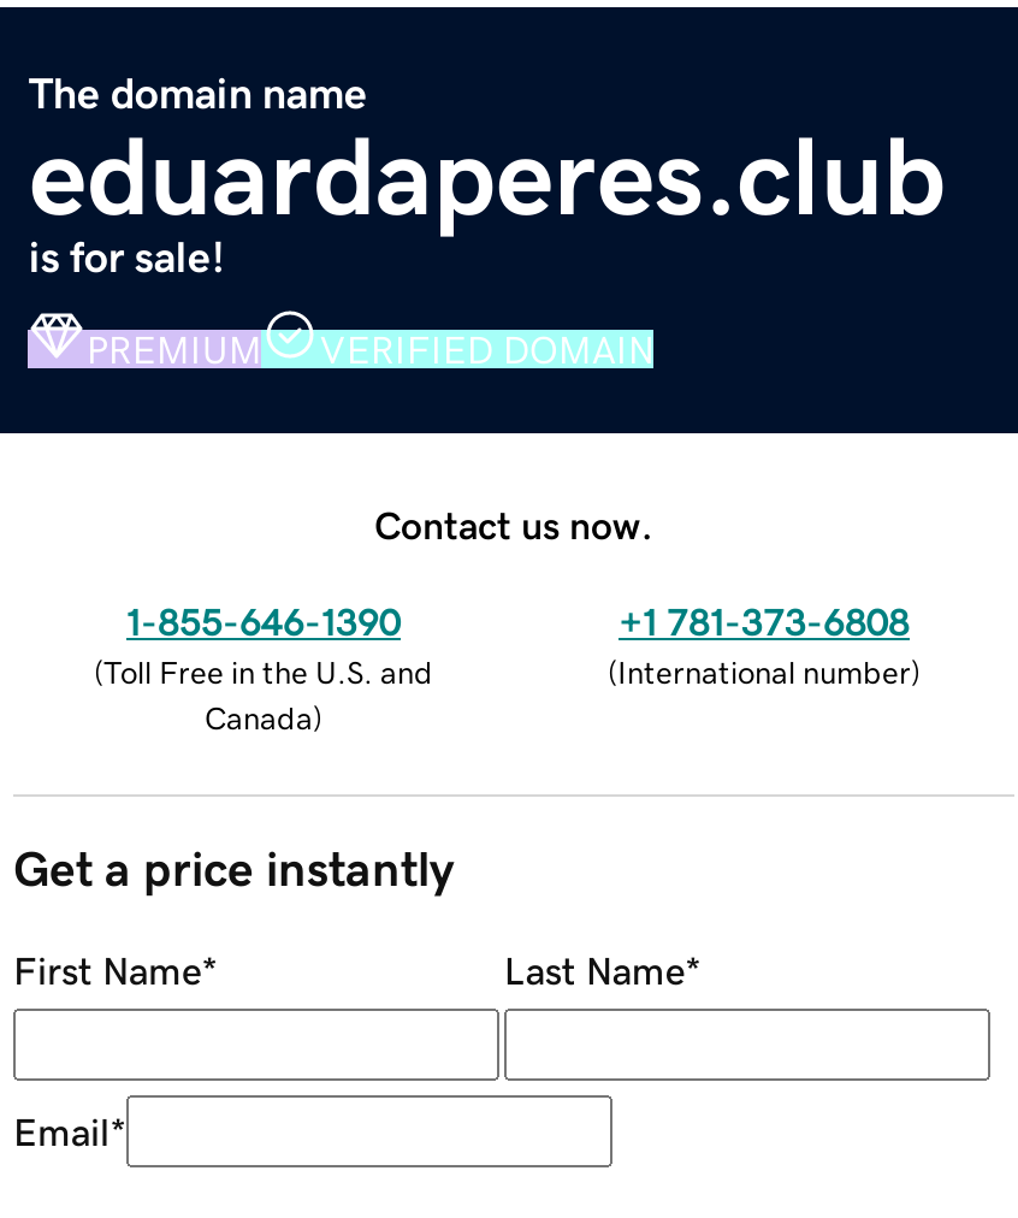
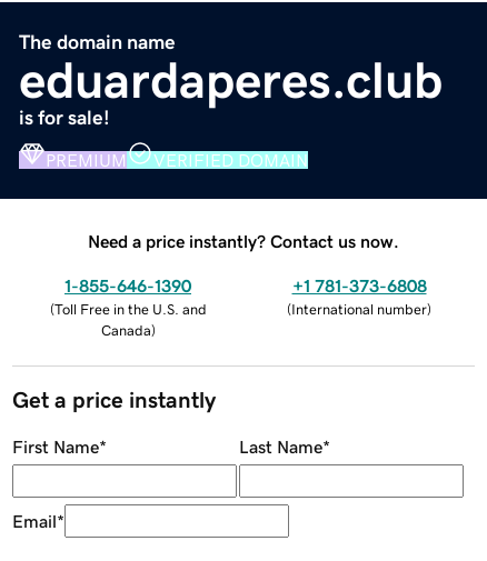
- Contact us now.
+ Need a price instantly? Contact us now.
